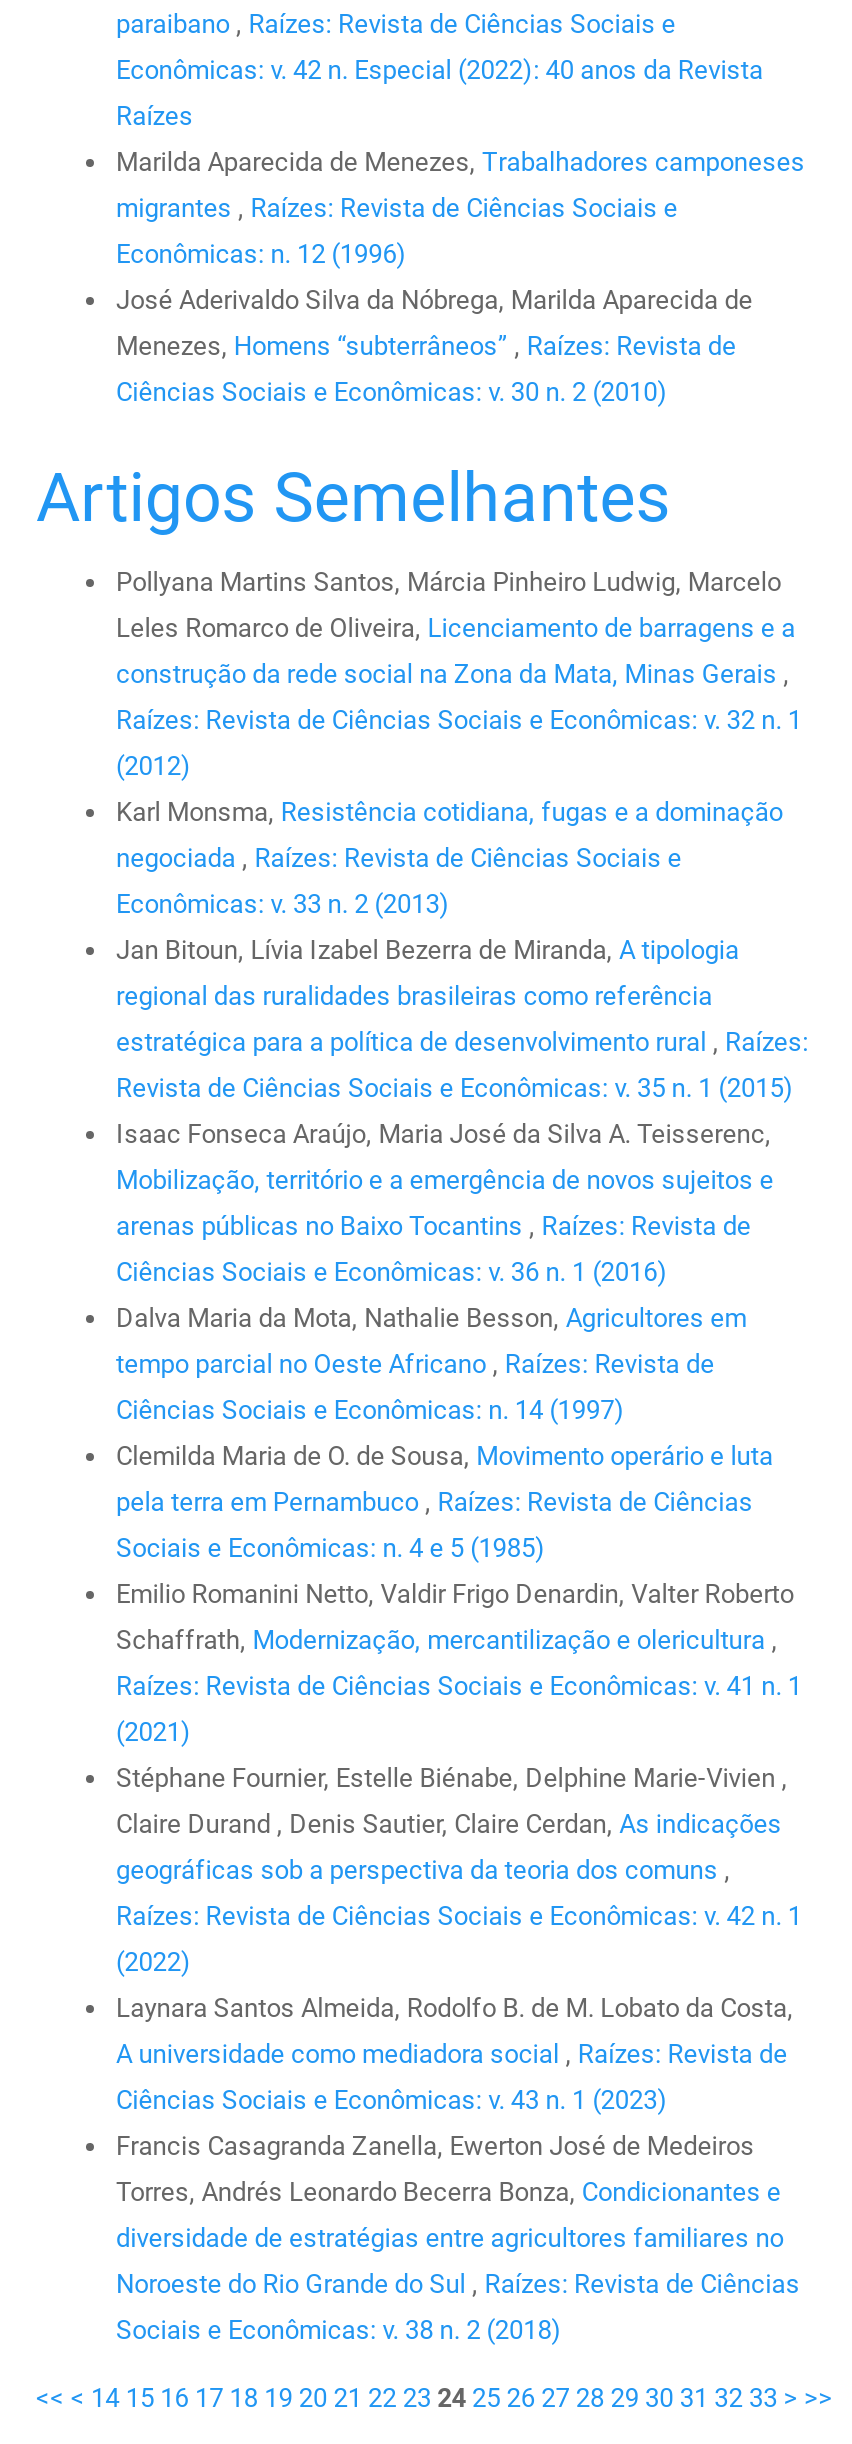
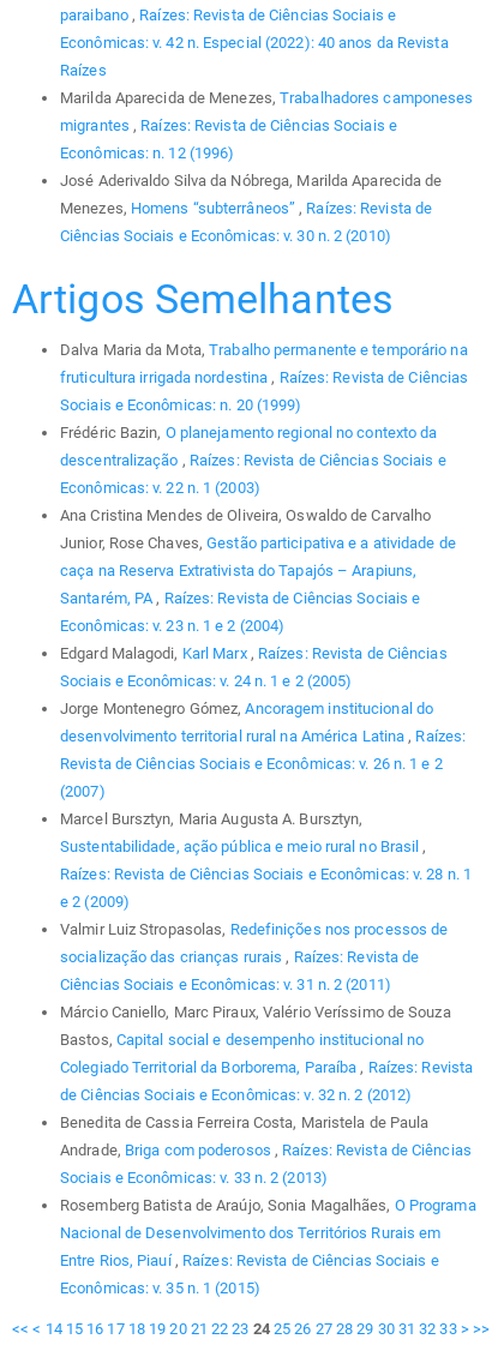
- Pollyana Martins Santos, Márcia Pinheiro Ludwig, Marcelo
- Leles Romarco de Oliveira, Licenciamento de barragens e a
- construção da rede social na Zona da Mata, Minas Gerais,
- Raízes: Revista de Ciências Sociais e Econômicas: v. 32 n. 1
- (2012)
- Karl Monsma, Resistência cotidiana, fugas e a dominação
- negociada, Raízes: Revista de Ciências Sociais e
- Econômicas: v. 33 n. 2 (2013)
- Jan Bitoun, Lívia Izabel Bezerra de Miranda, A tipologia
- regional das ruralidades brasileiras como referência
- estratégica para a política de desenvolvimento rural, Raízes:
- Revista de Ciências Sociais e Econômicas: v. 35 n. 1 (2015)
- Isaac Fonseca Araújo, Maria José da Silva A. Teisserenc,
- Mobilização, território e a emergência de novos sujeitos e
- arenas públicas no Baixo Tocantins, Raízes: Revista de
- Ciências Sociais e Econômicas: v. 36 n. 1 (2016)
- Dalva Maria da Mota, Nathalie Besson, Agricultores em
- tempo parcial no Oeste Africano, Raízes: Revista de
- Ciências Sociais e Econômicas: n. 14 (1997)
- Clemilda Maria de O. de Sousa, Movimento operário e luta
- pela terra em Pernambuco, Raízes: Revista de Ciências
- Sociais e Econômicas: n. 4 e 5 (1985)
- Emilio Romanini Netto, Valdir Frigo Denardin, Valter Roberto
- Schaffrath, Modernização, mercantilização e olericultura,
- Raízes: Revista de Ciências Sociais e Econômicas: v. 41 n. 1
- (2021)
- Stéphane Fournier, Estelle Biénabe, Delphine Marie-Vivien ,
- Claire Durand , Denis Sautier, Claire Cerdan, As indicações
- geográficas sob a perspectiva da teoria dos comuns,
- Raízes: Revista de Ciências Sociais e Econômicas: v. 42 n. 1
- (2022)
- Laynara Santos Almeida, Rodolfo B. de M. Lobato da Costa,
- A universidade como mediadora social, Raízes: Revista de
- Ciências Sociais e Econômicas: v. 43 n. 1 (2023)
- Francis Casagranda Zanella, Ewerton José de Medeiros
- Torres, Andrés Leonardo Becerra Bonza, Condicionantes e
- diversidade de estratégias entre agricultores familiares no
- Noroeste do Rio Grande do Sul, Raízes: Revista de Ciências
- Sociais e Econômicas: v. 38 n. 2 (2018)
+ Dalva Maria da Mota, Trabalho permanente e temporário na
+ fruticultura irrigada nordestina, Raízes: Revista de Ciências
+ Sociais e Econômicas: n. 20 (1999)
+ Frédéric Bazin, O planejamento regional no contexto da
+ descentralização, Raízes: Revista de Ciências Sociais e
+ Econômicas: v. 22 n. 1 (2003)
+ Ana Cristina Mendes de Oliveira, Oswaldo de Carvalho
+ Junior, Rose Chaves, Gestão participativa e a atividade de
+ caça na Reserva Extrativista do Tapajós – Arapiuns,
+ Santarém, PA, Raízes: Revista de Ciências Sociais e
+ Econômicas: v. 23 n. 1 e 2 (2004)
+ Edgard Malagodi, Karl Marx, Raízes: Revista de Ciências
+ Sociais e Econômicas: v. 24 n. 1 e 2 (2005)
+ Jorge Montenegro Gómez, Ancoragem institucional do
+ desenvolvimento territorial rural na América Latina, Raízes:
+ Revista de Ciências Sociais e Econômicas: v. 26 n. 1 e 2
+ (2007)
+ Marcel Bursztyn, Maria Augusta A. Bursztyn,
+ Sustentabilidade, ação pública e meio rural no Brasil,
+ Raízes: Revista de Ciências Sociais e Econômicas: v. 28 n. 1
+ e 2 (2009)
+ Valmir Luiz Stropasolas, Redefinições nos processos de
+ socialização das crianças rurais, Raízes: Revista de
+ Ciências Sociais e Econômicas: v. 31 n. 2 (2011)
+ Márcio Caniello, Marc Piraux, Valério Veríssimo de Souza
+ Bastos, Capital social e desempenho institucional no
+ Colegiado Territorial da Borborema, Paraíba, Raízes: Revista
+ de Ciências Sociais e Econômicas: v. 32 n. 2 (2012)
+ Benedita de Cassia Ferreira Costa, Maristela de Paula
+ Andrade, Briga com poderosos, Raízes: Revista de Ciências
+ Sociais e Econômicas: v. 33 n. 2 (2013)
+ Rosemberg Batista de Araújo, Sonia Magalhães, O Programa
+ Nacional de Desenvolvimento dos Territórios Rurais em
+ Entre Rios, Piauí, Raízes: Revista de Ciências Sociais e
+ Econômicas: v. 35 n. 1 (2015)
